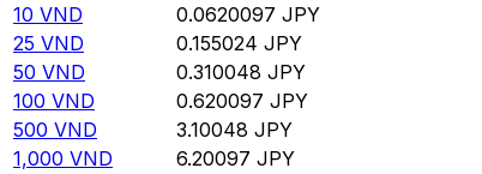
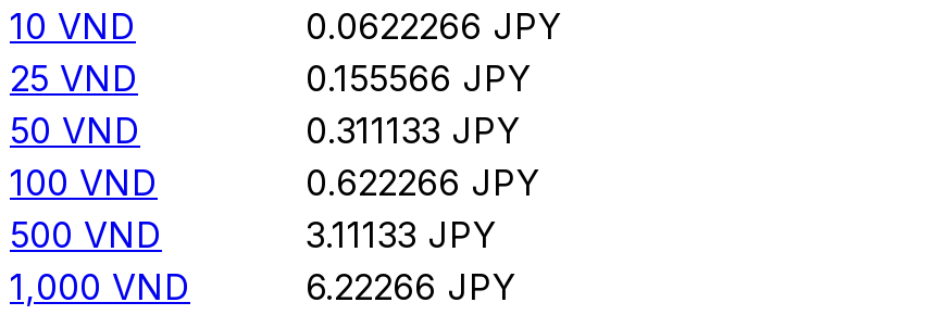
- 0.0620097 JPY
+ 0.0622266 JPY

- 0.155024 JPY
+ 0.155566 JPY

- 0.310048 JPY
+ 0.311133 JPY

- 0.620097 JPY
+ 0.622266 JPY

- 3.10048 JPY
+ 3.11133 JPY

- 6.20097 JPY
+ 6.22266 JPY
